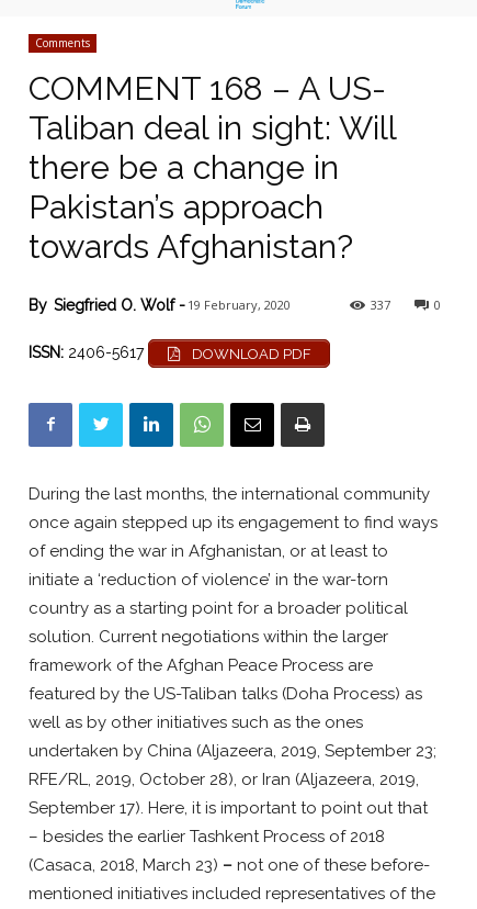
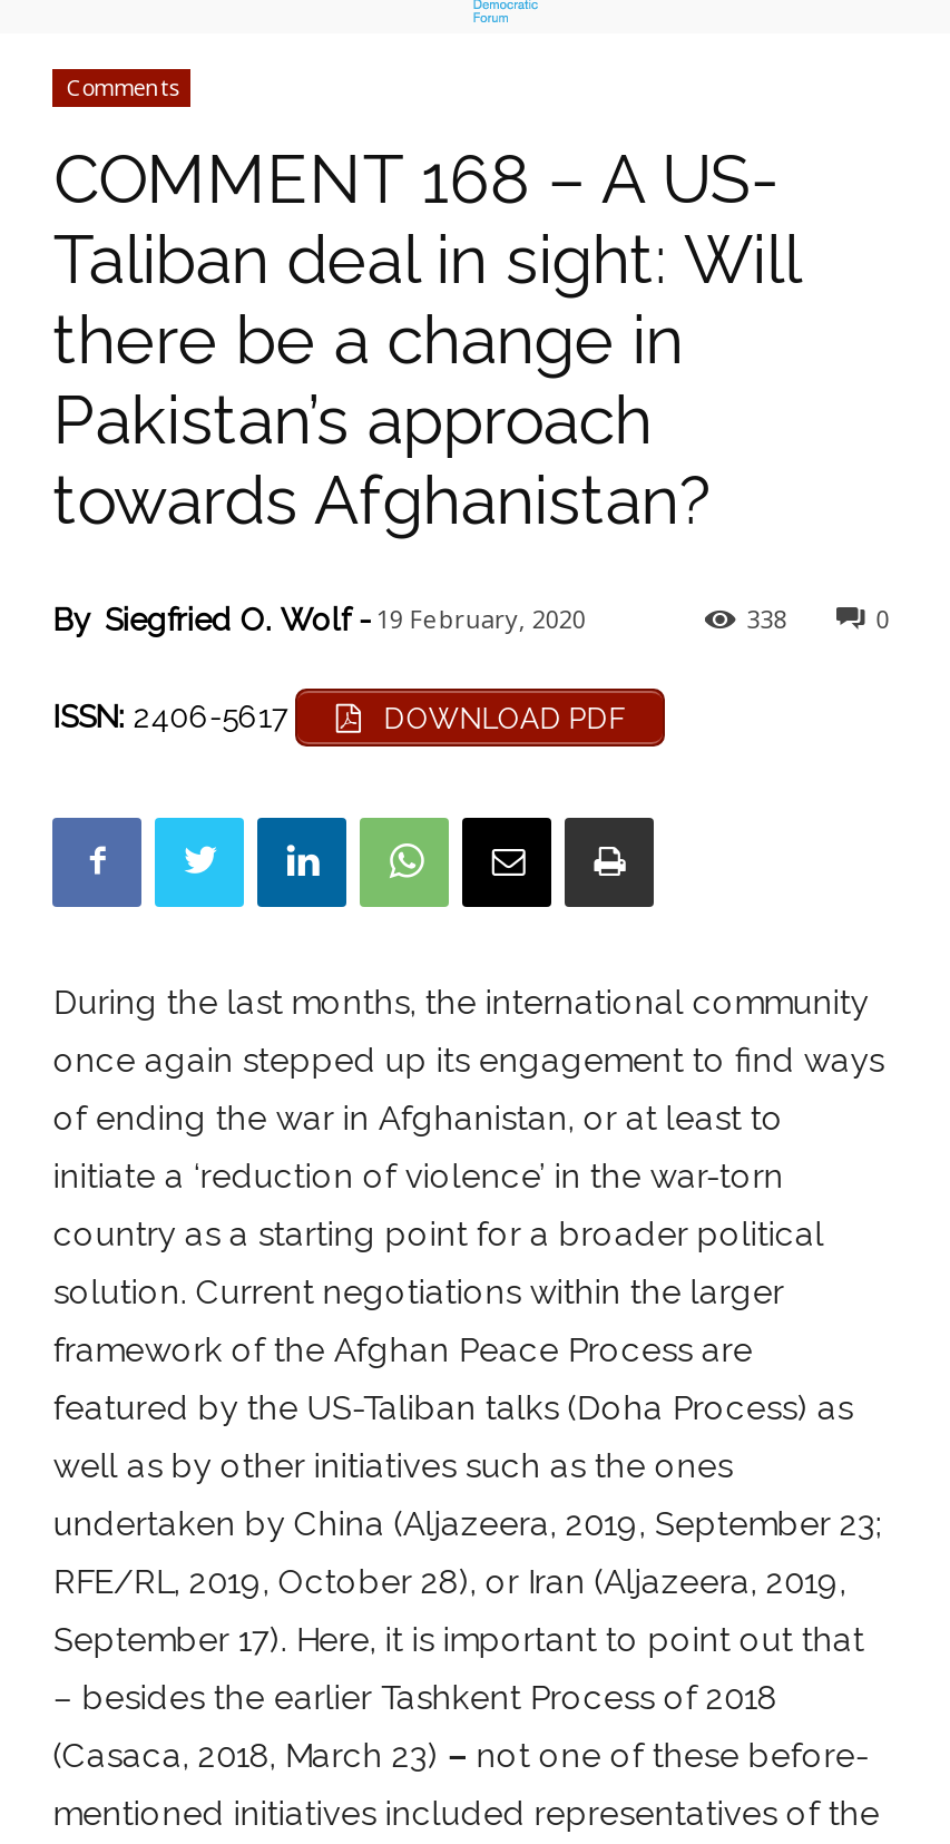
- 337
+ 338
